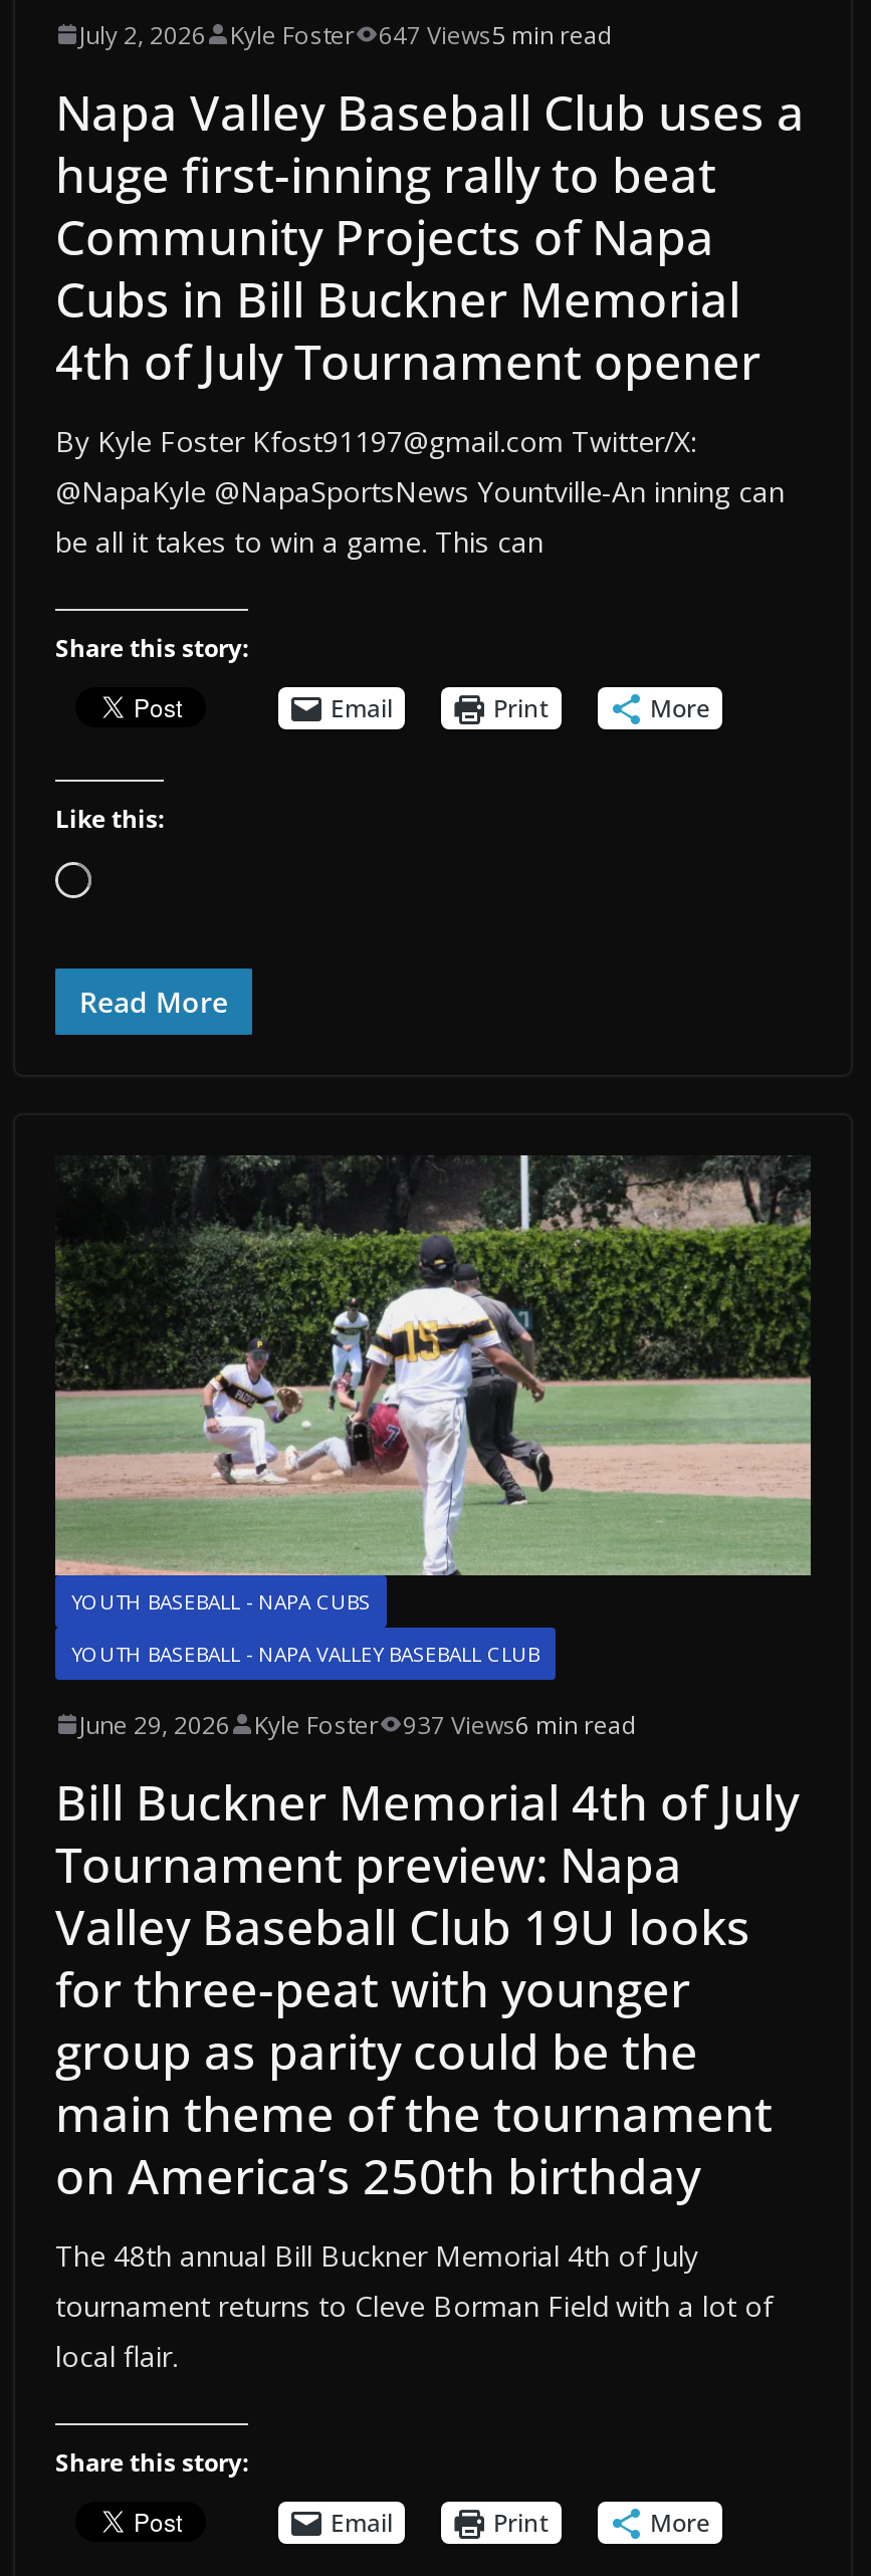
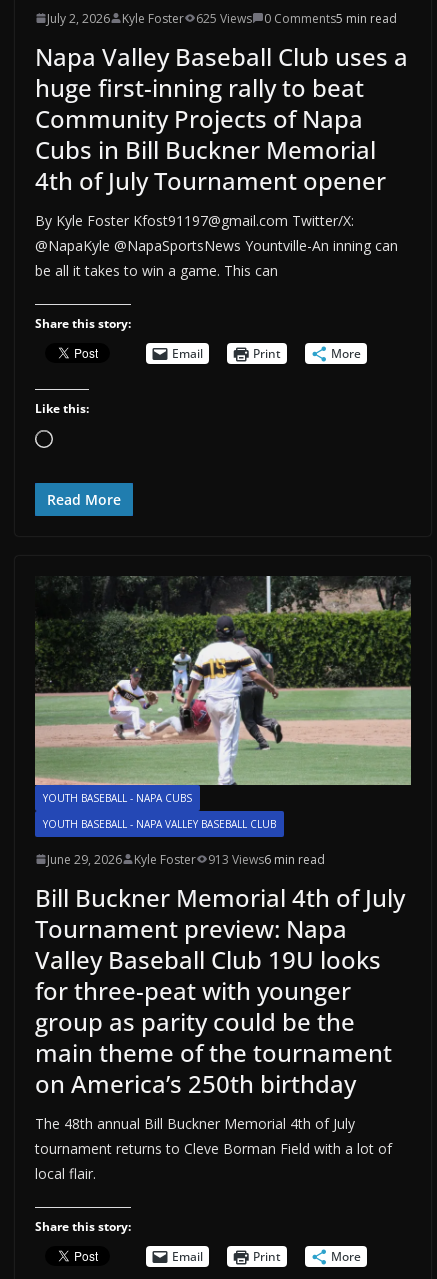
- 647 Views5 min read
+ 625 Views
+ 0 Comments5 min read

- 937 Views6 min read
+ 913 Views6 min read
